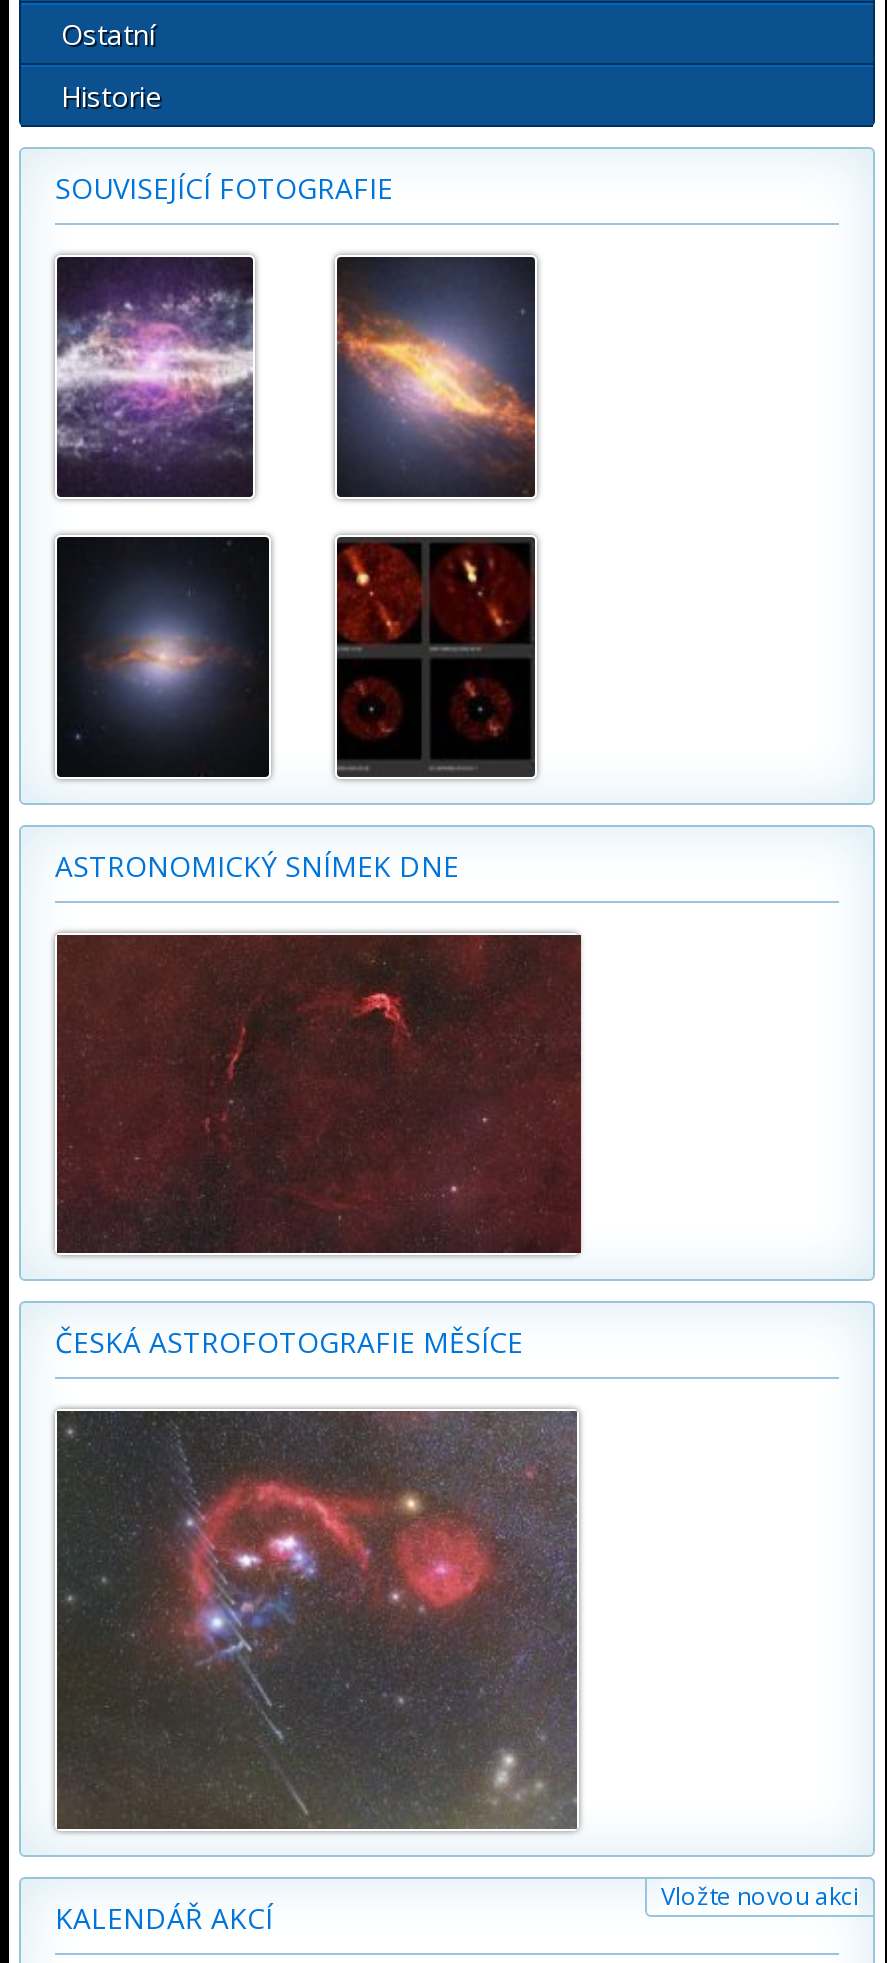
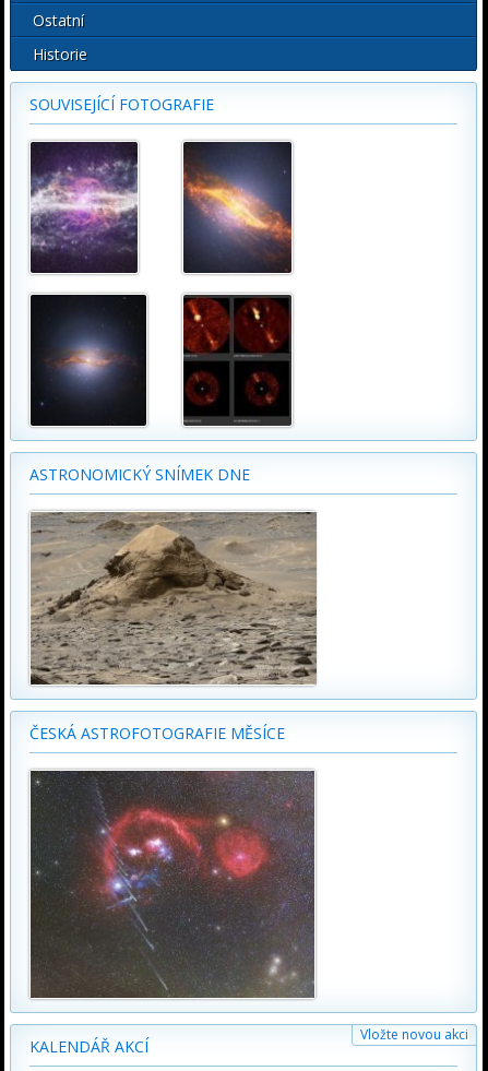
- [image]
+ [image]
